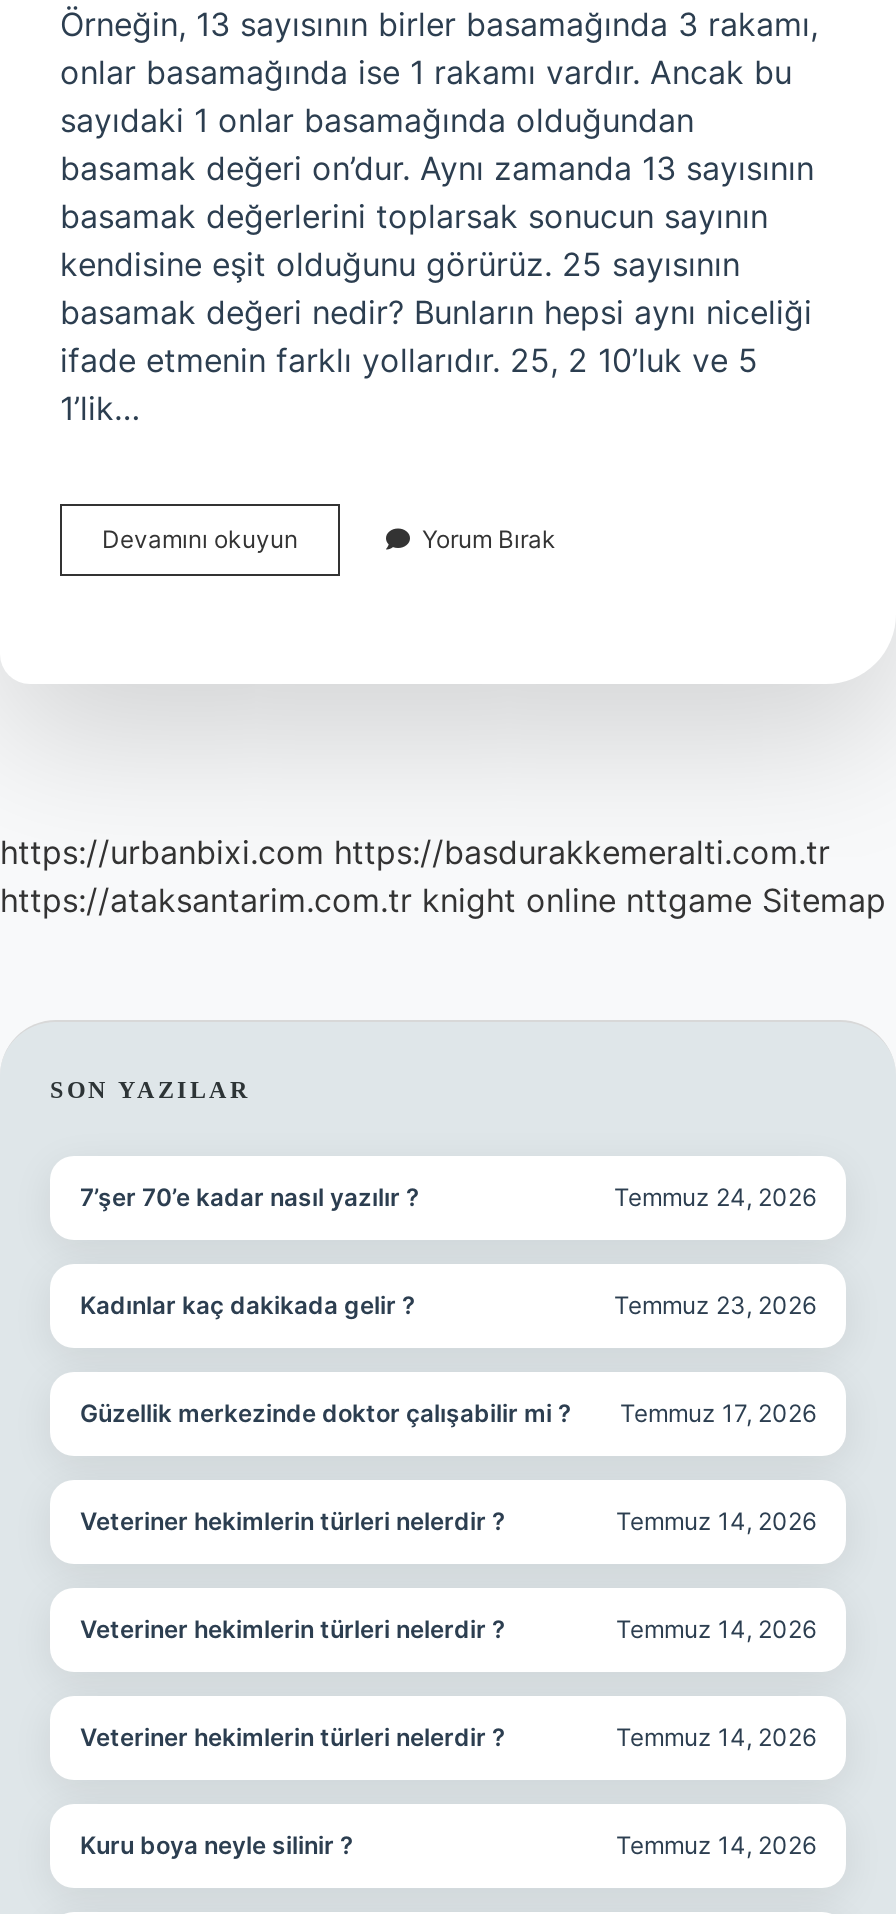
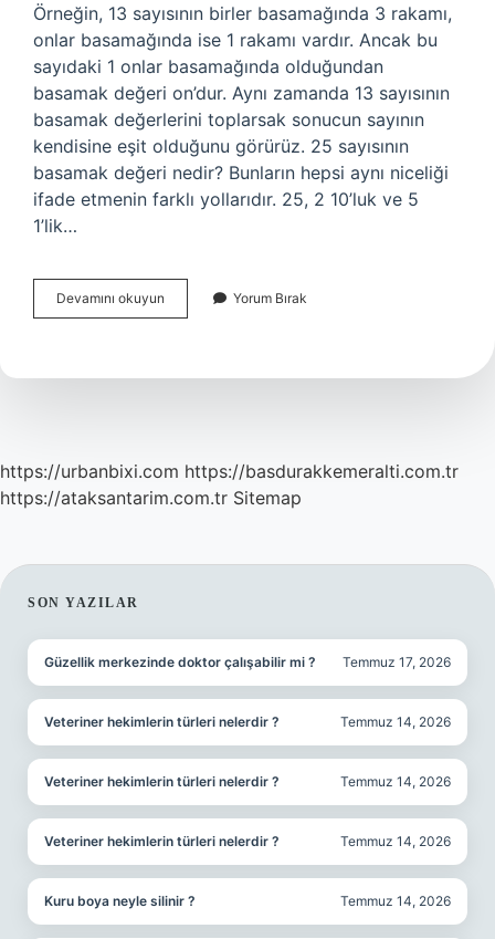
- https://ataksantarim.com.tr knight online nttgame Sitemap
+ https://ataksantarim.com.tr Sitemap

- 7’şer 70’e kadar nasıl yazılır ?
- Temmuz 24, 2026

- Kadınlar kaç dakikada gelir ?
- Temmuz 23, 2026
